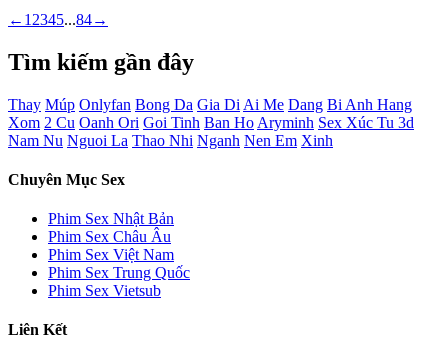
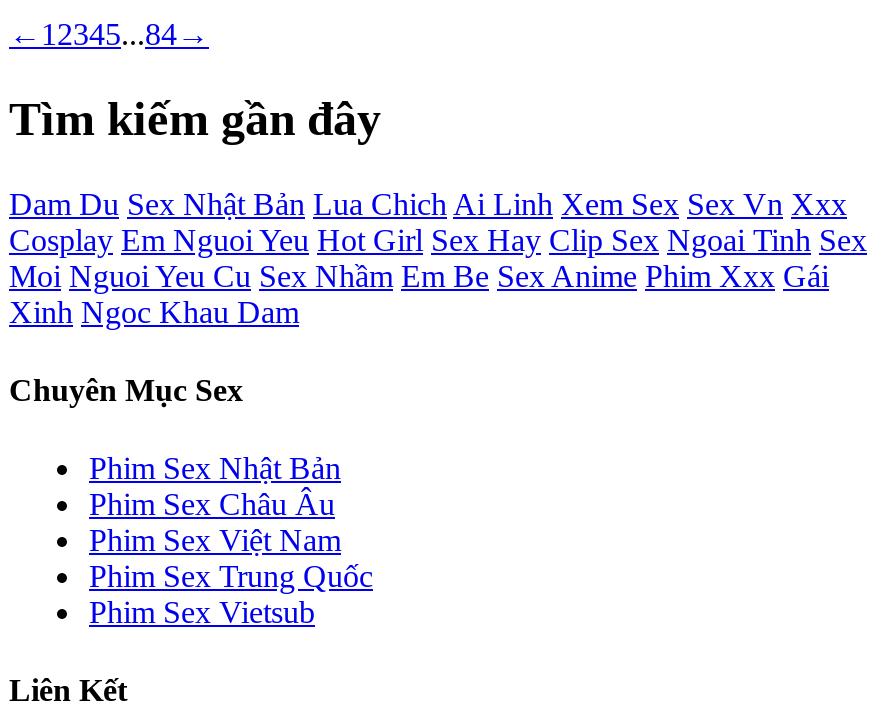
- Thay Múp Onlyfan Bong Da Gia Di Ai Me Dang Bi Anh Hang
- Xom 2 Cu Oanh Ori Goi Tinh Ban Ho Aryminh Sex Xúc Tu 3d
- Nam Nu Nguoi La Thao Nhi Nganh Nen Em Xinh
+ Dam Du Sex Nhật Bản Lua Chich Ai Linh Xem Sex Sex Vn Xxx
+ Cosplay Em Nguoi Yeu Hot Girl Sex Hay Clip Sex Ngoai Tinh Sex
+ Moi Nguoi Yeu Cu Sex Nhầm Em Be Sex Anime Phim Xxx Gái
+ Xinh Ngoc Khau Dam
